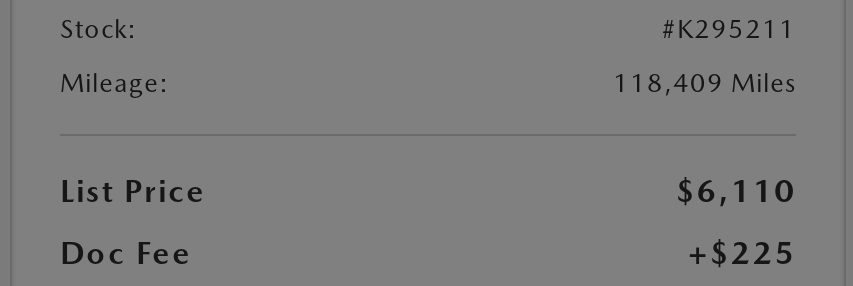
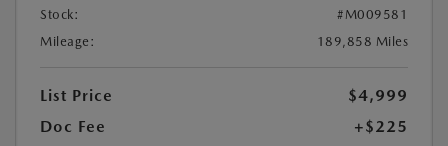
- #K295211
+ #M009581

- 118,409 Miles
+ 189,858 Miles

- $6,110
+ $4,999
